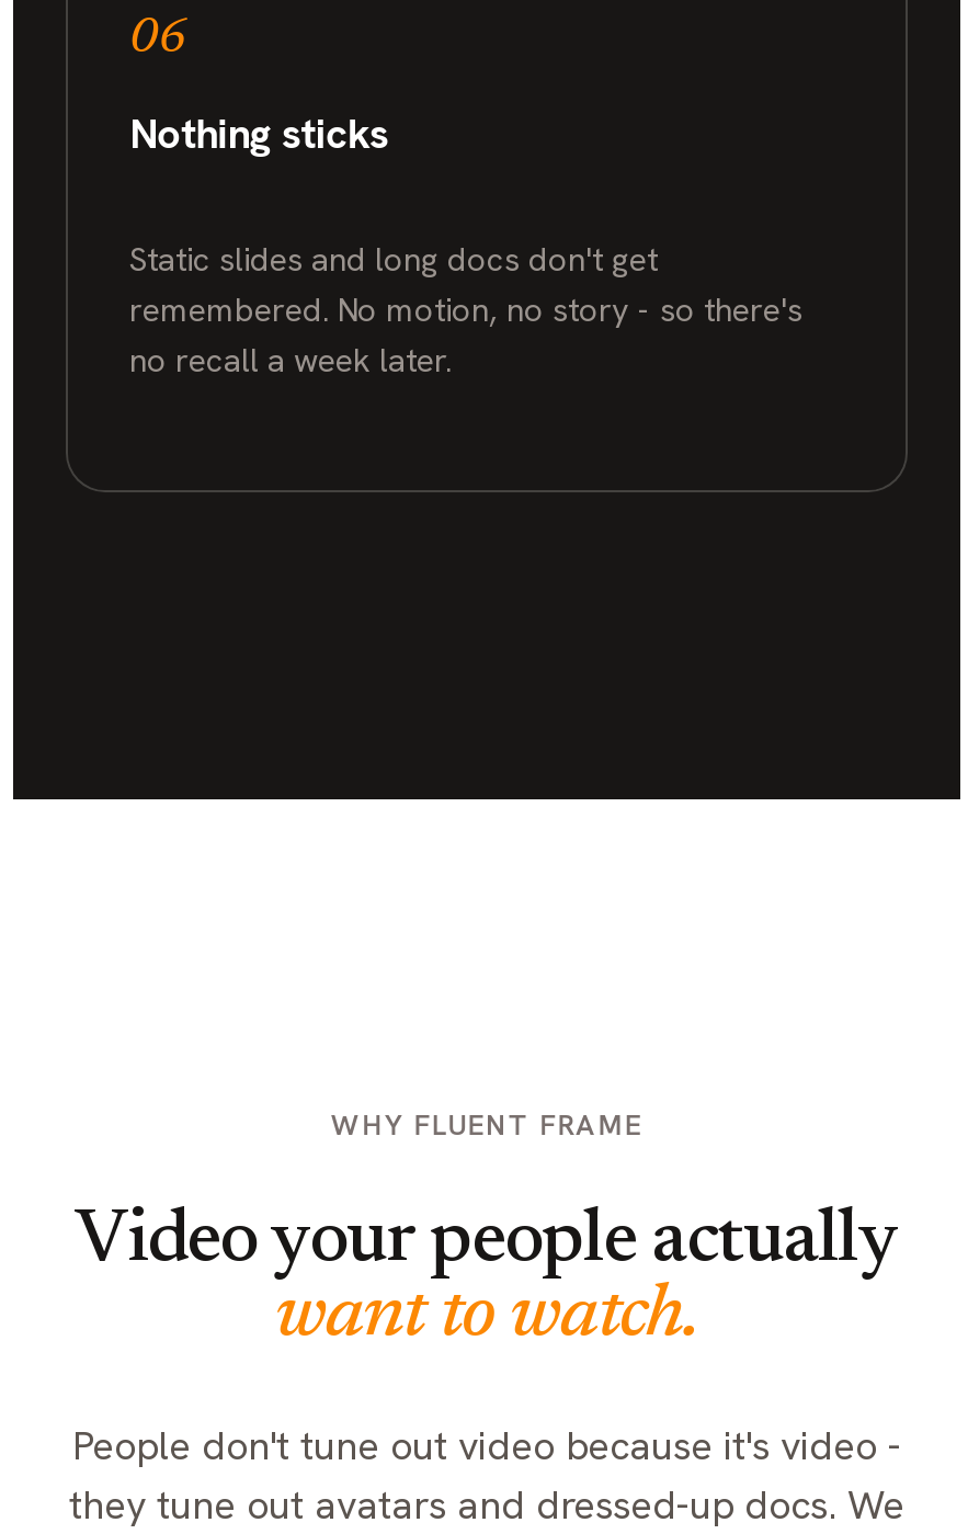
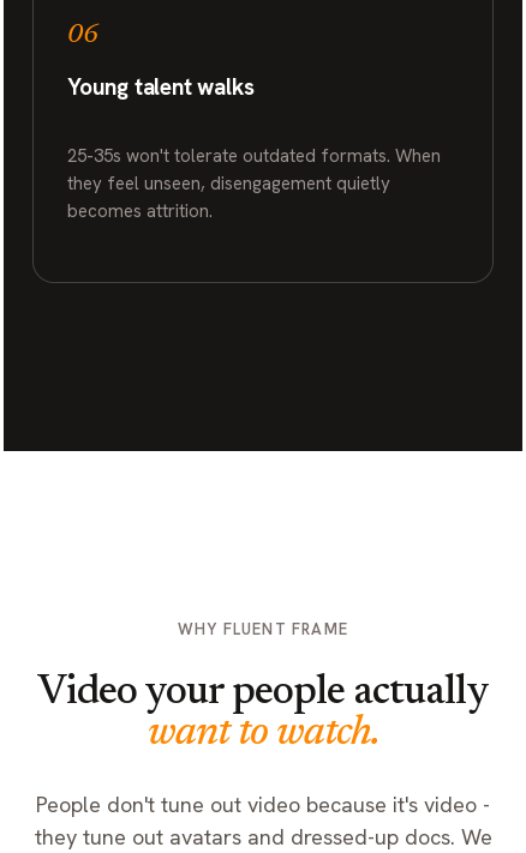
- Nothing sticks
+ Young talent walks

- Static slides and long docs don't get
- remembered. No motion, no story - so there's
- no recall a week later.
+ 25-35s won't tolerate outdated formats. When
+ they feel unseen, disengagement quietly
+ becomes attrition.
